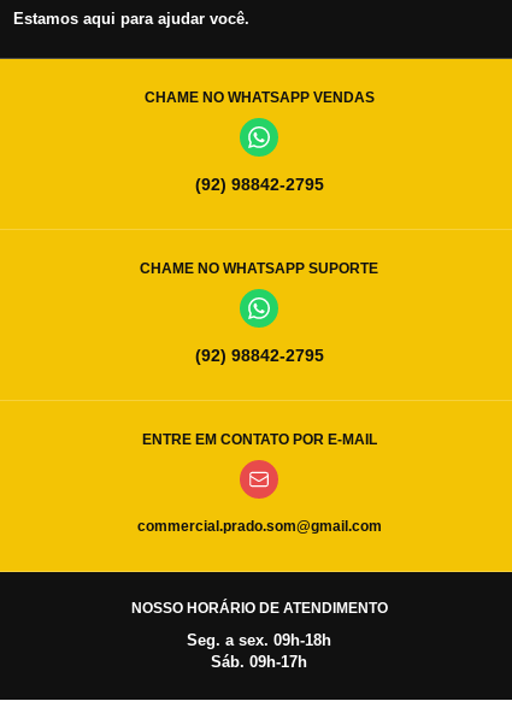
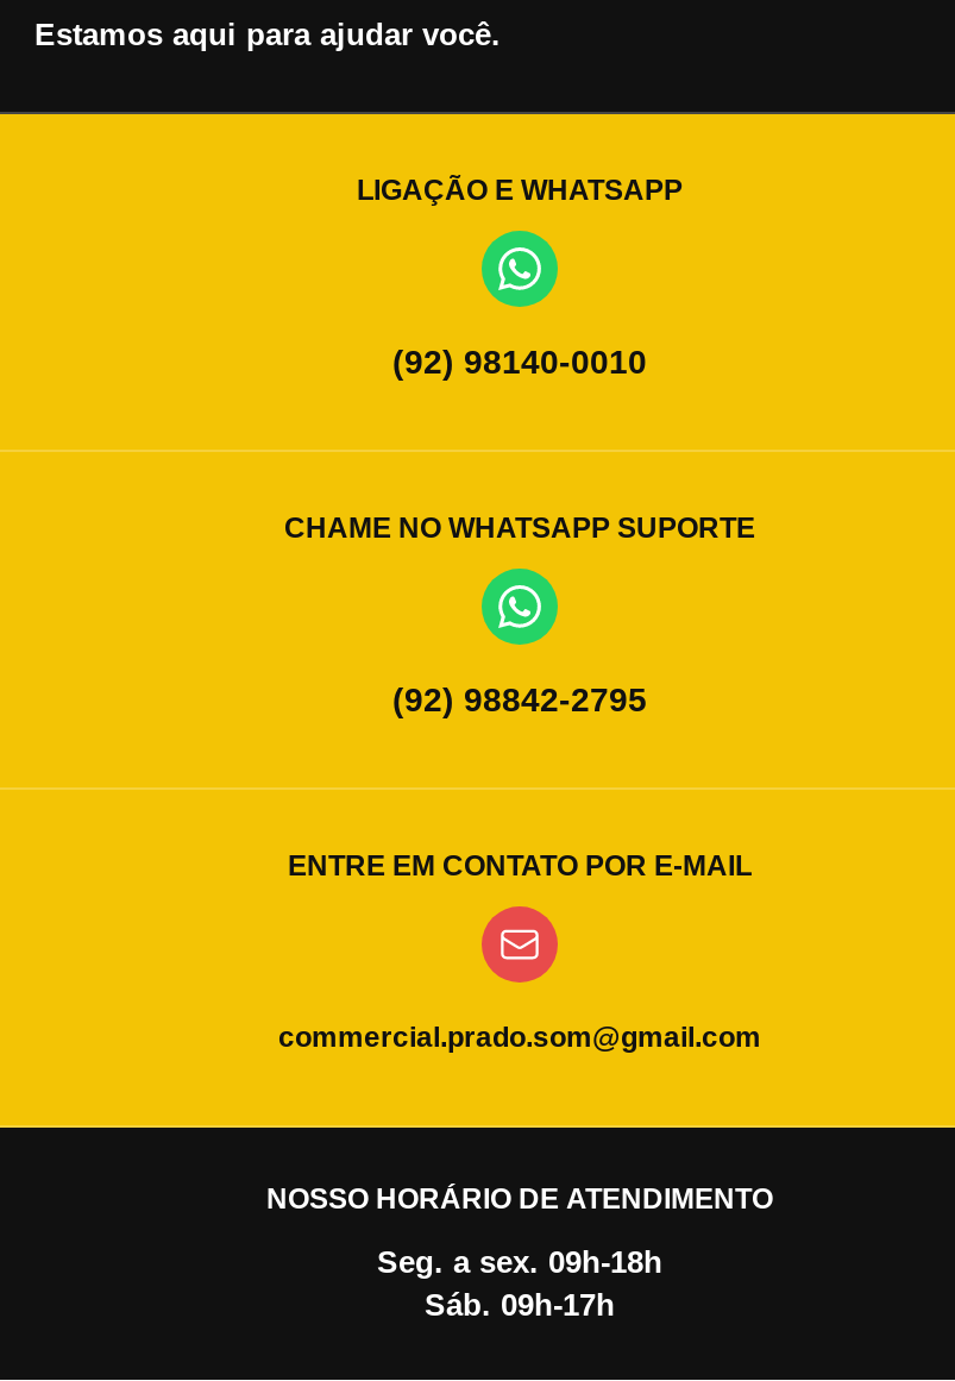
- CHAME NO WHATSAPP VENDAS
+ LIGAÇÃO E WHATSAPP

- (92) 98842-2795
+ (92) 98140-0010
